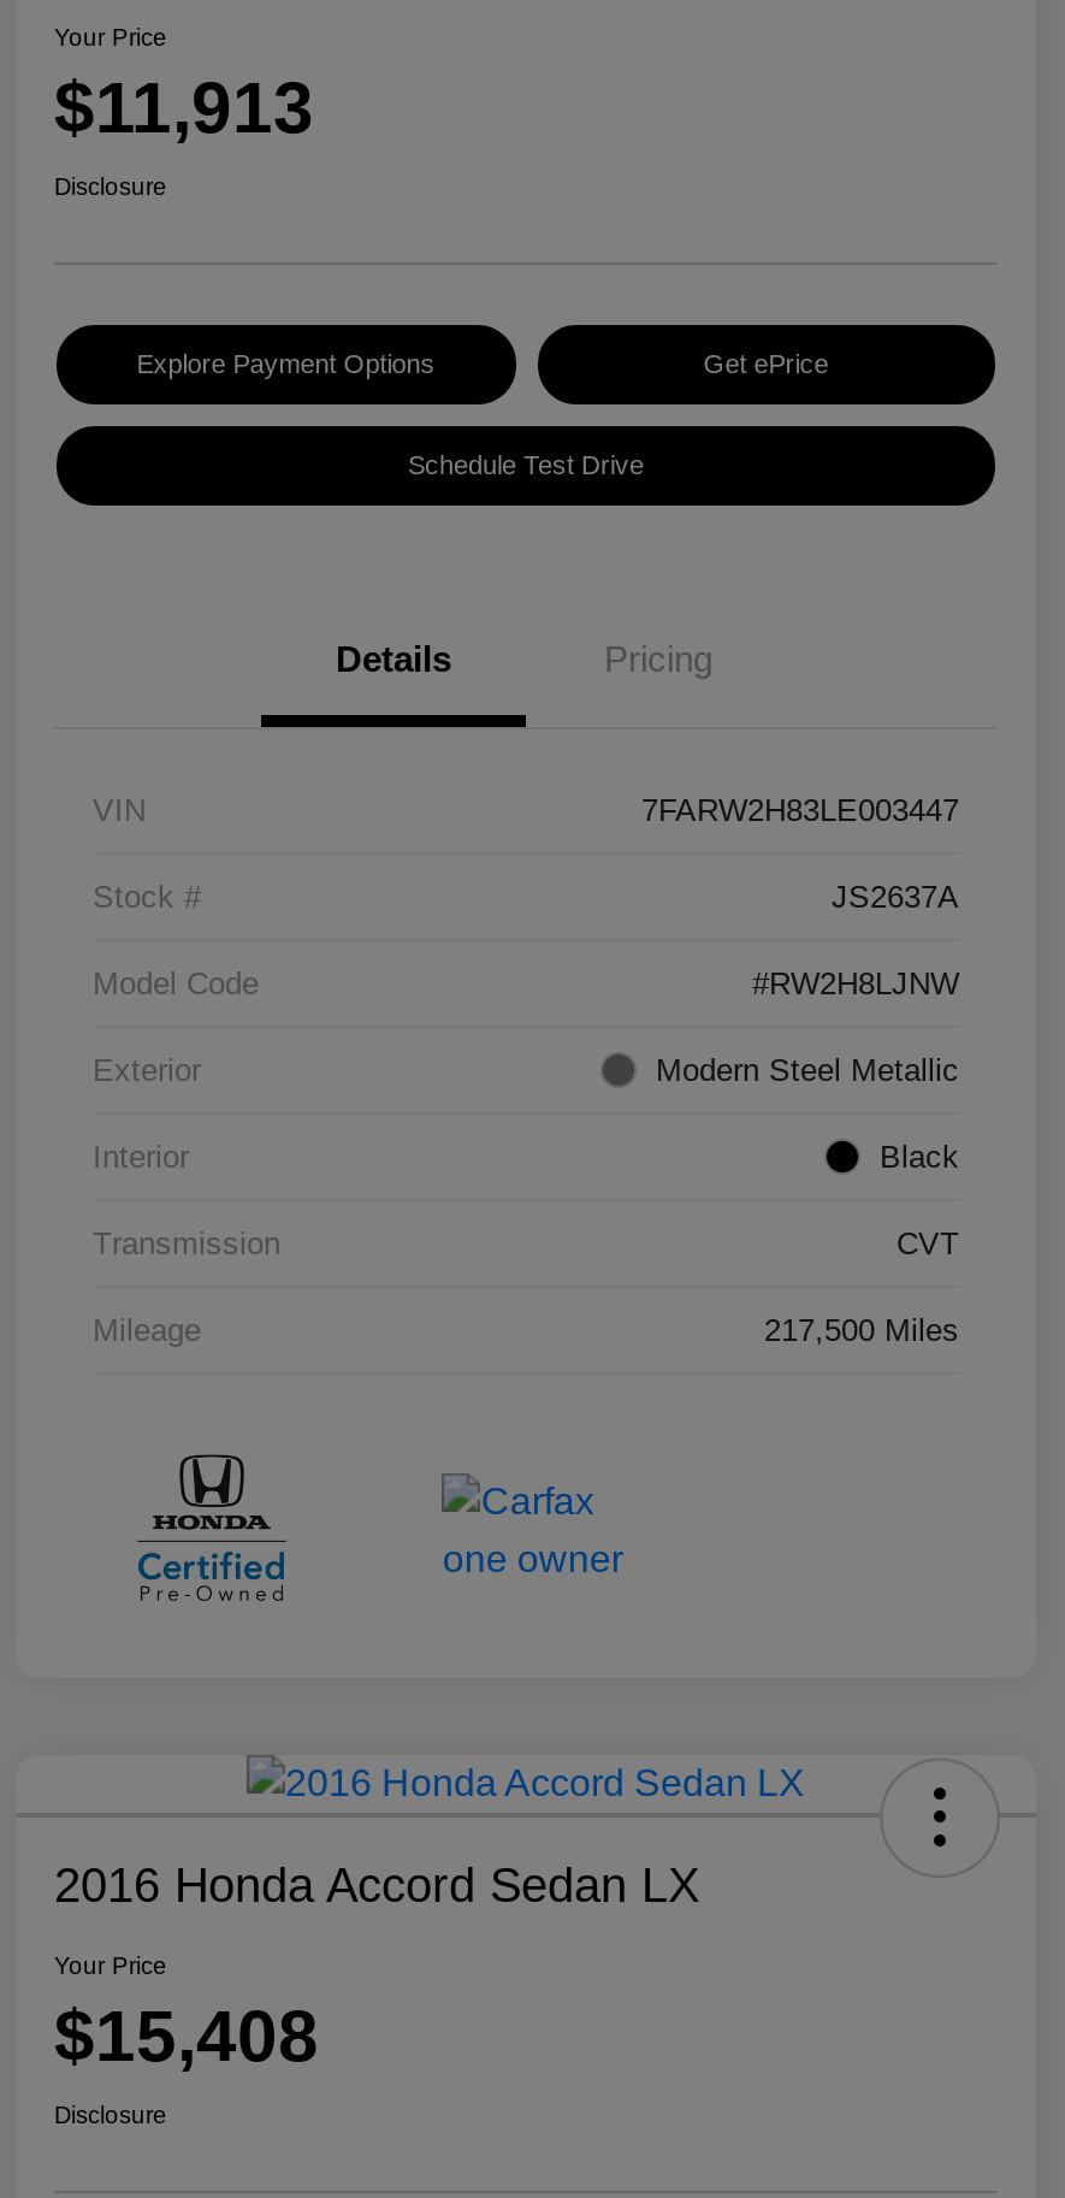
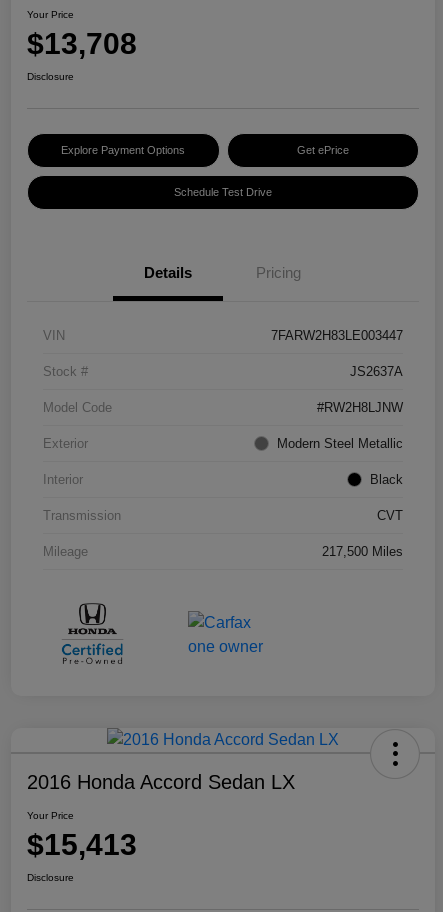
- $11,913
+ $13,708

- $15,408
+ $15,413
